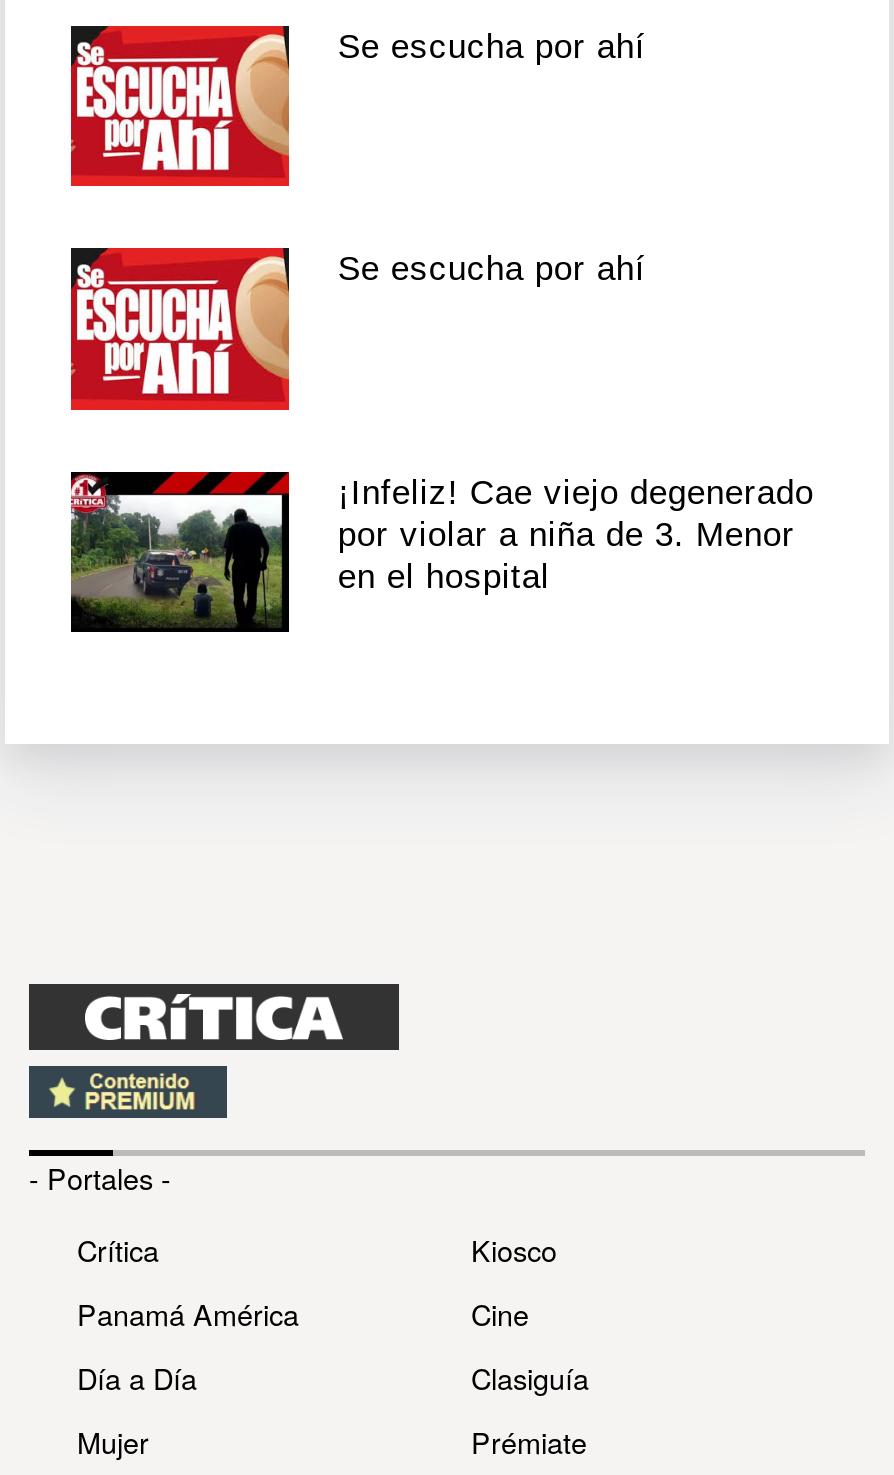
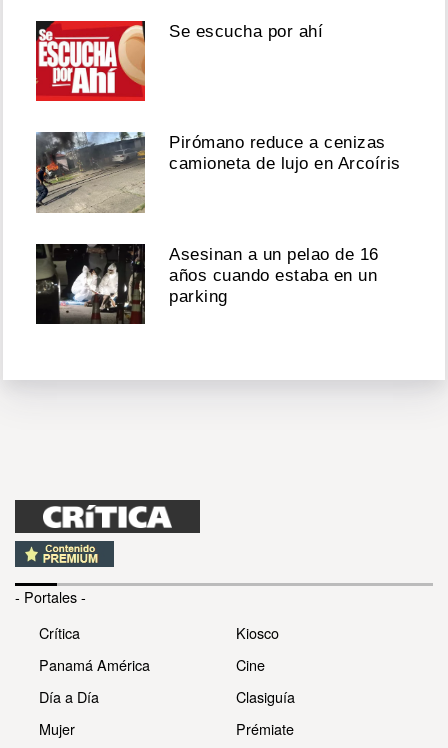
- [image]
- Se escucha por ahí
+ [image]
+ Pirómano reduce a cenizas
+ camioneta de lujo en Arcoíris

- [image]
- ¡Infeliz! Cae viejo degenerado
- por violar a niña de 3. Menor
- en el hospital
+ [image]
+ Asesinan a un pelao de 16
+ años cuando estaba en un
+ parking
